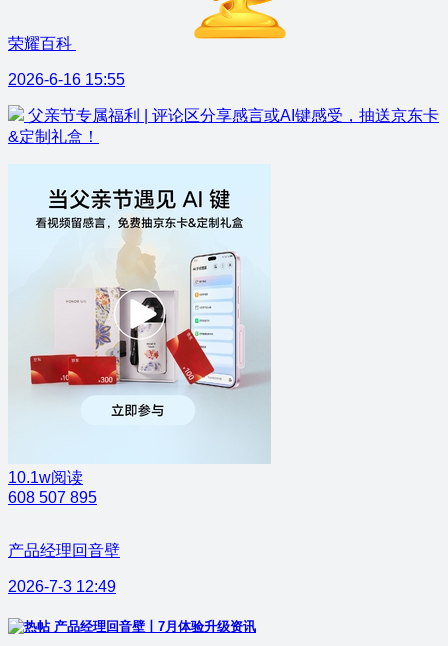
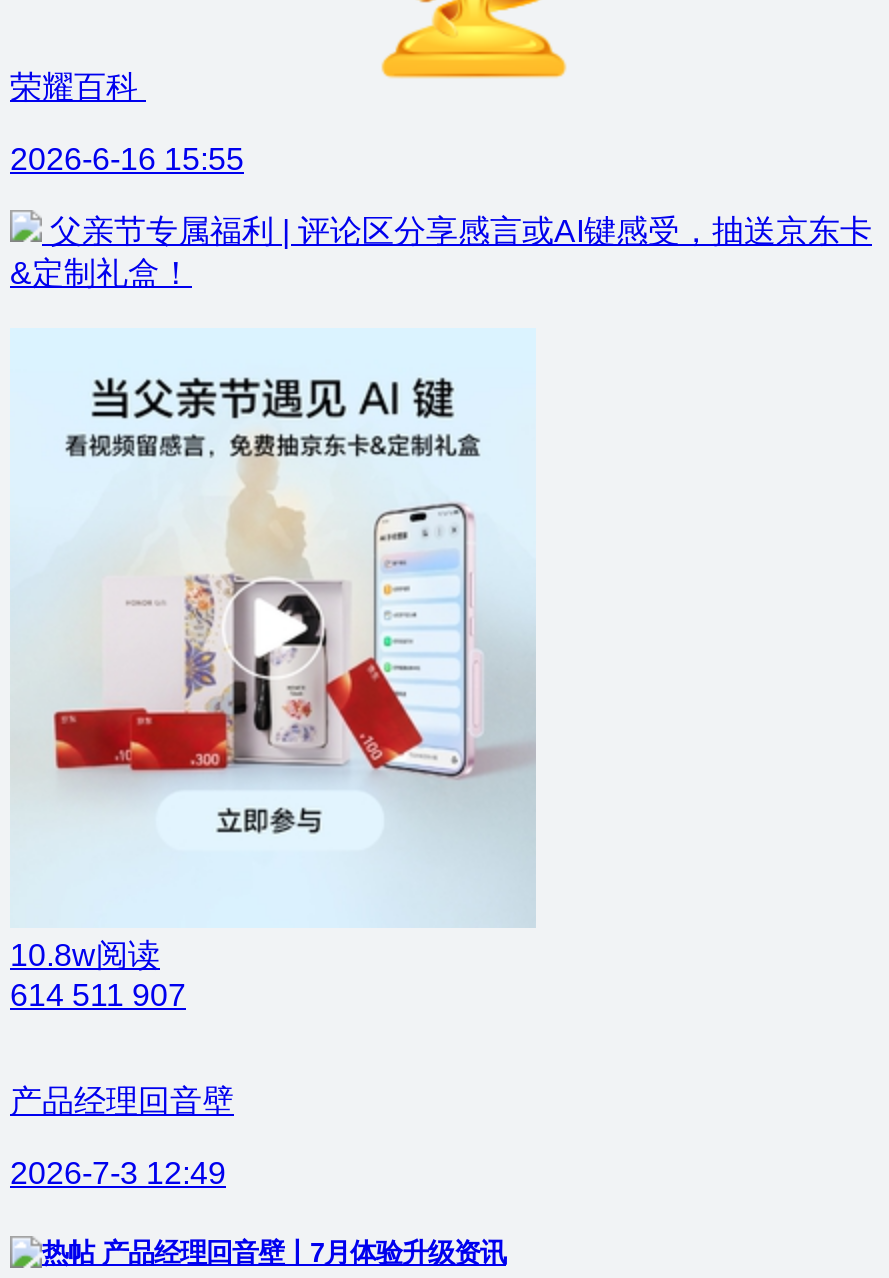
- 10.1w阅读
+ 10.8w阅读

- 608 507 895
+ 614 511 907
